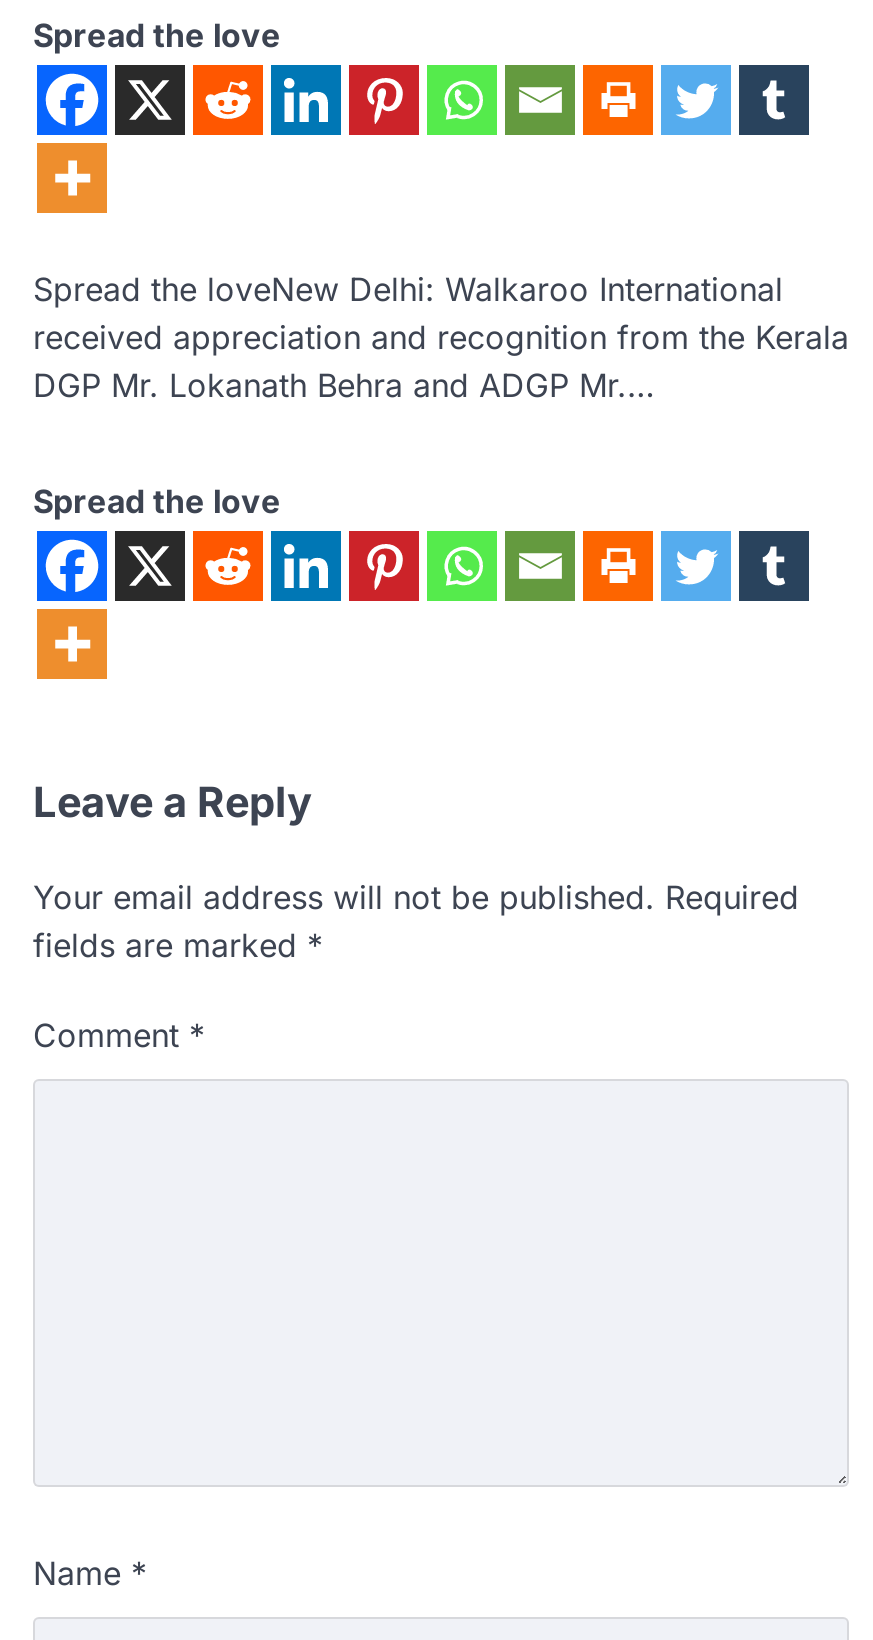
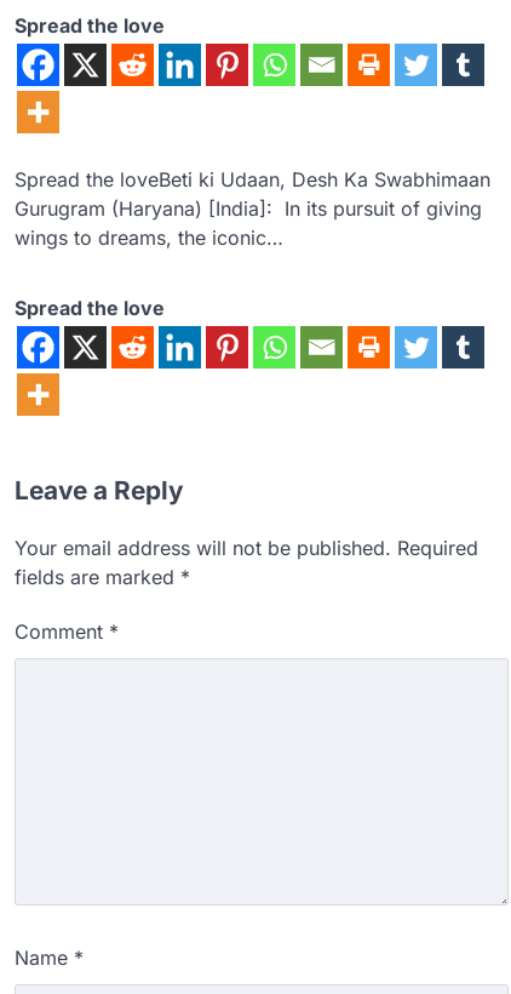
- Spread the loveNew Delhi: Walkaroo International
- received appreciation and recognition from the Kerala
- DGP Mr. Lokanath Behra and ADGP Mr.…
+ Spread the loveBeti ki Udaan, Desh Ka Swabhimaan
+ Gurugram (Haryana) [India]: In its pursuit of giving
+ wings to dreams, the iconic…
